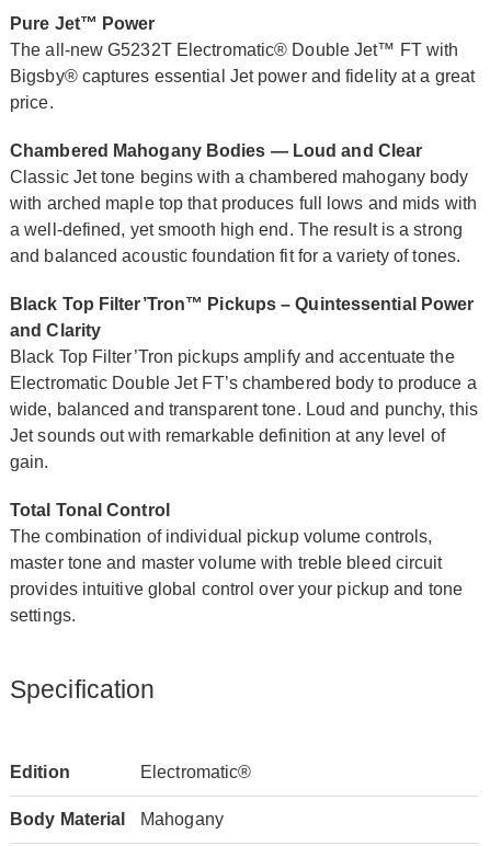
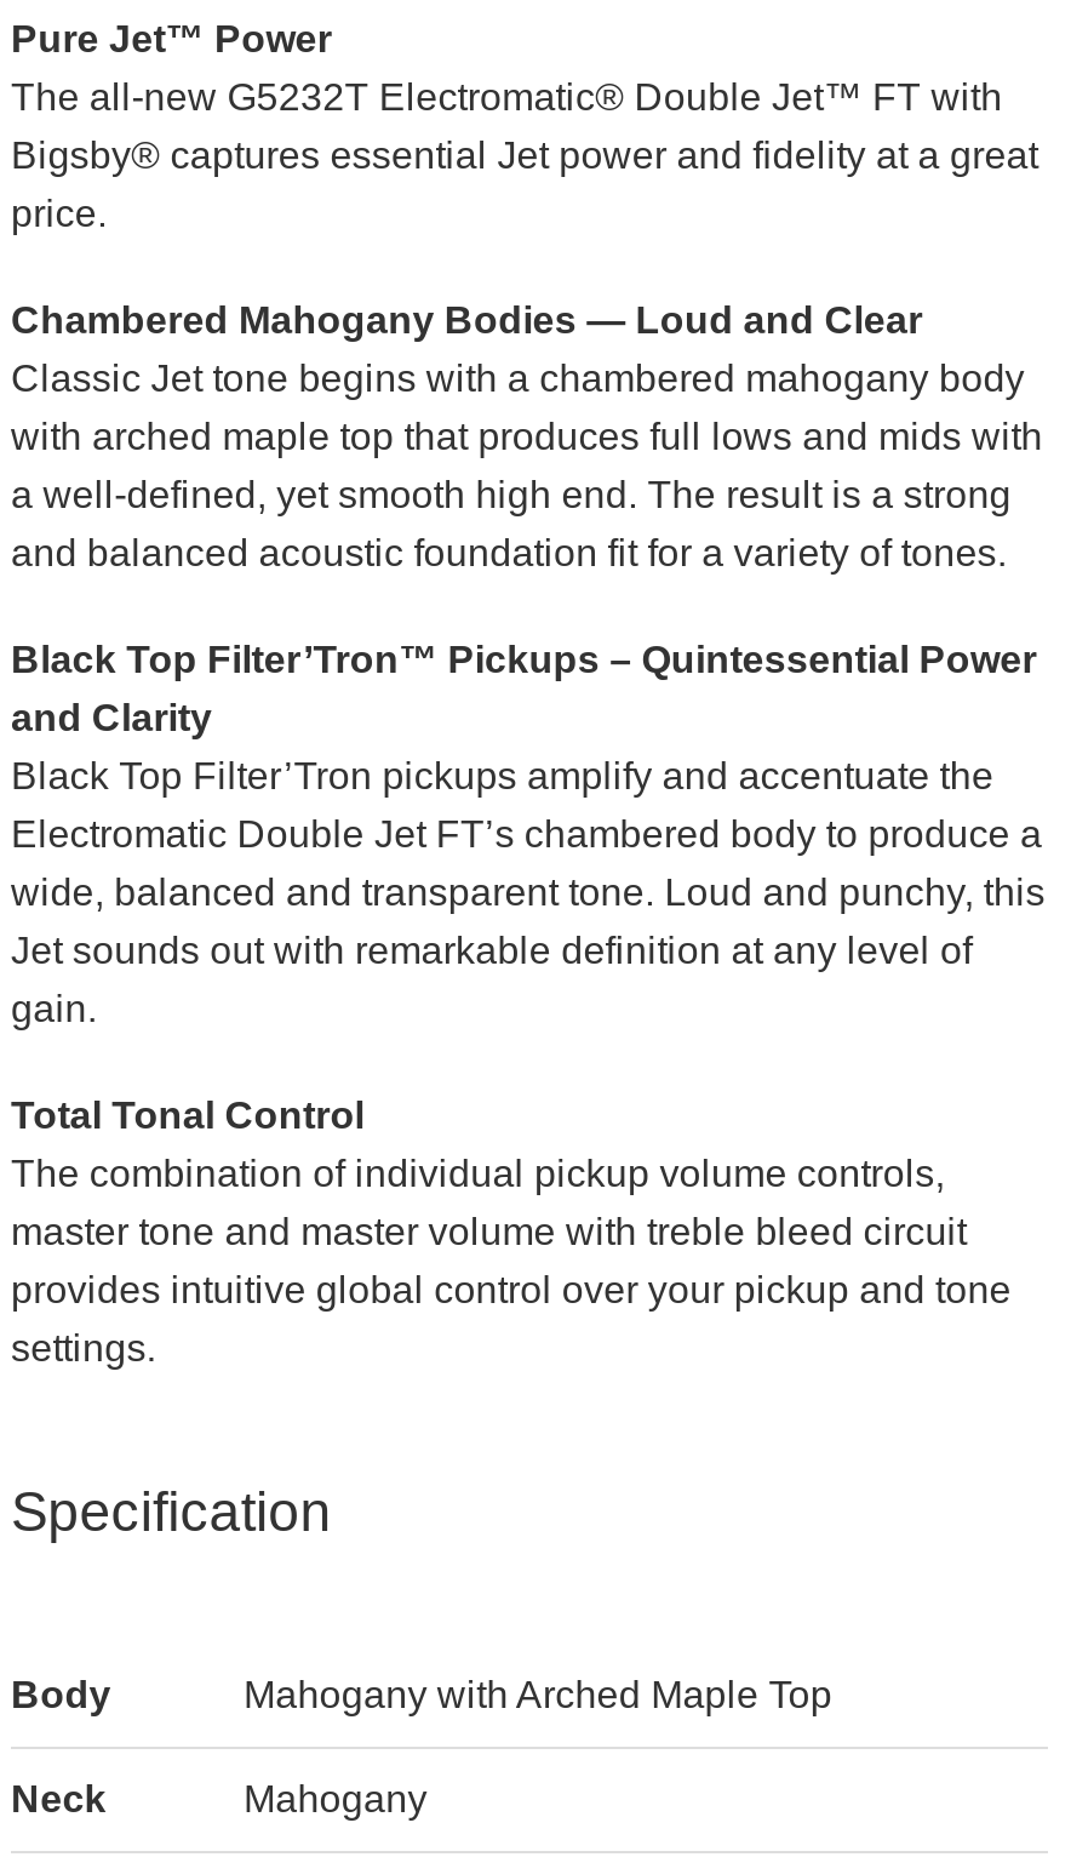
- Edition
- Electromatic®
+ Body
+ Mahogany with Arched Maple Top

- Body Material
+ Neck
